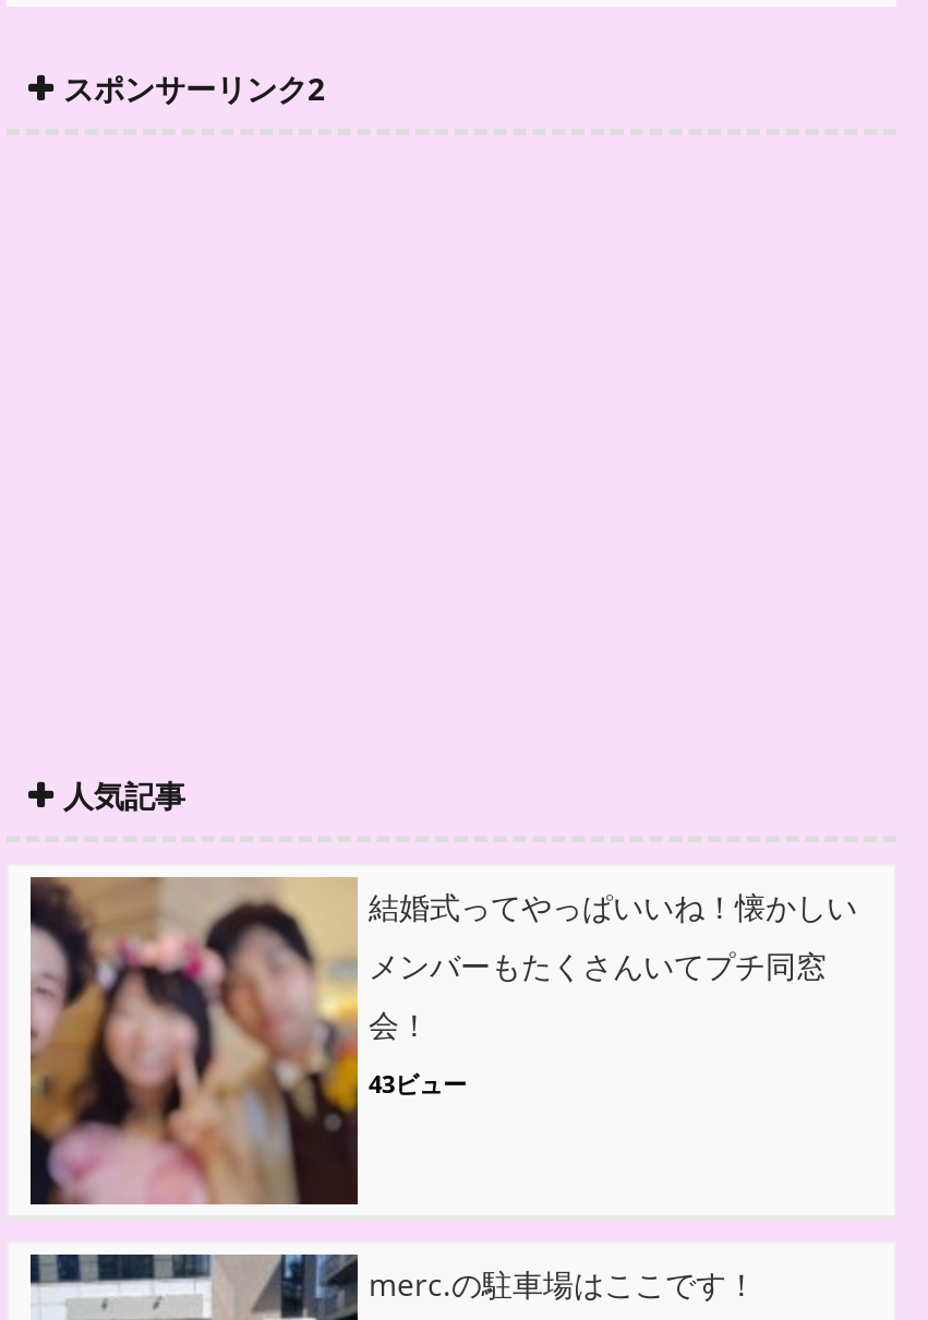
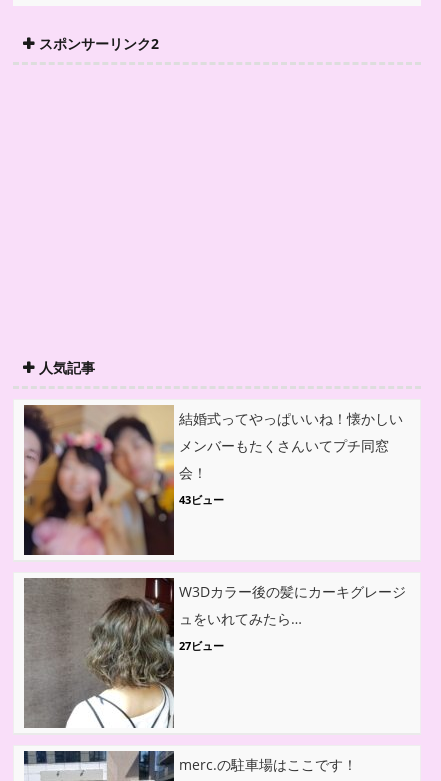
+ [image]
+ W3Dカラー後の髪にカーキグレージ
+ ュをいれてみたら…
+ 27ビュー
